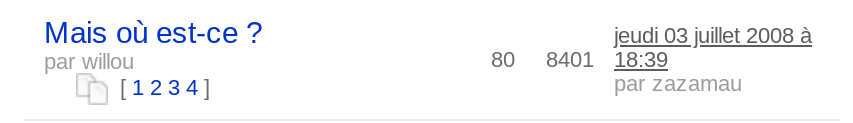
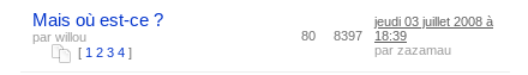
- 80 8401 18:39
+ 80 8397 18:39
